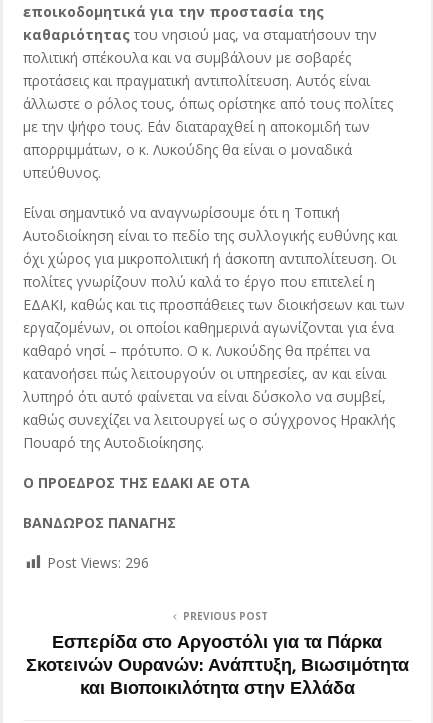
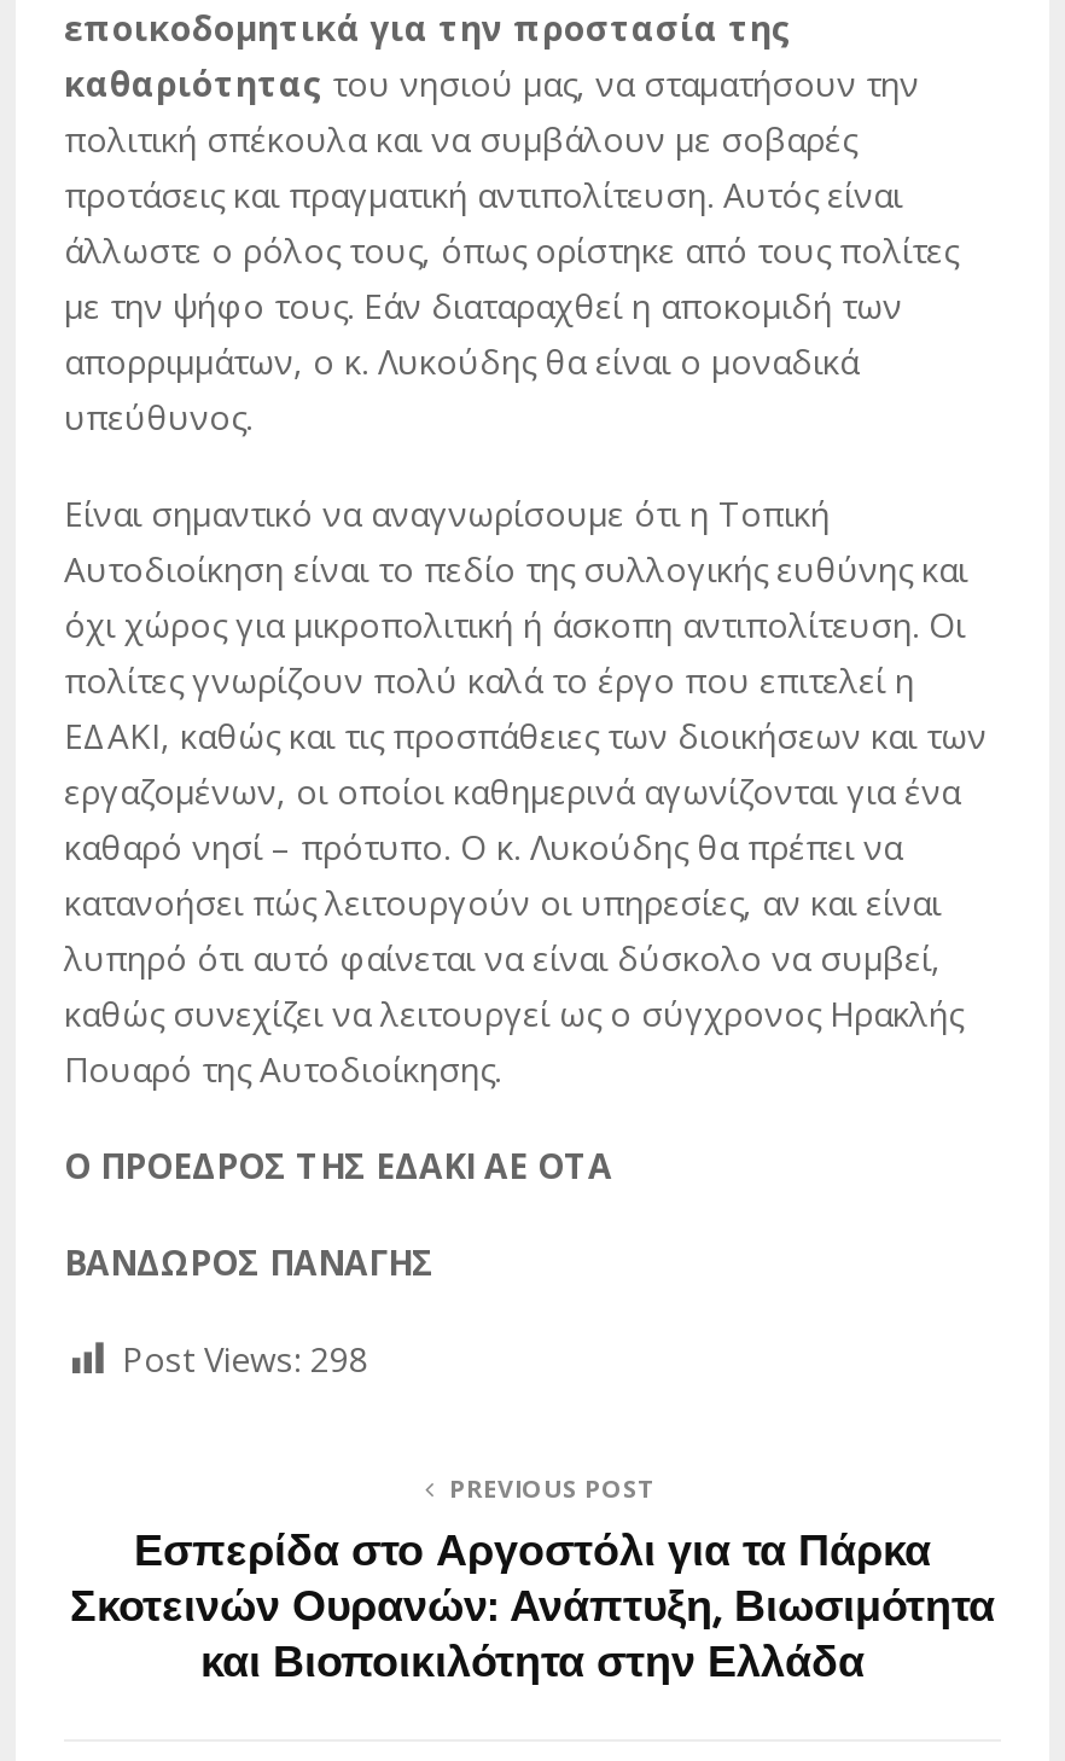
- Post Views: 296
+ Post Views: 298
